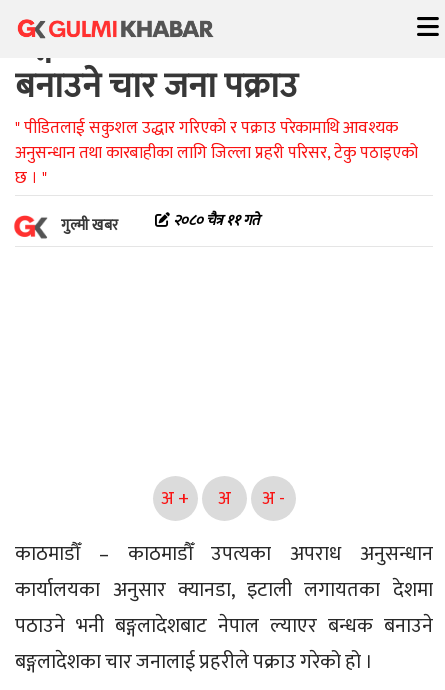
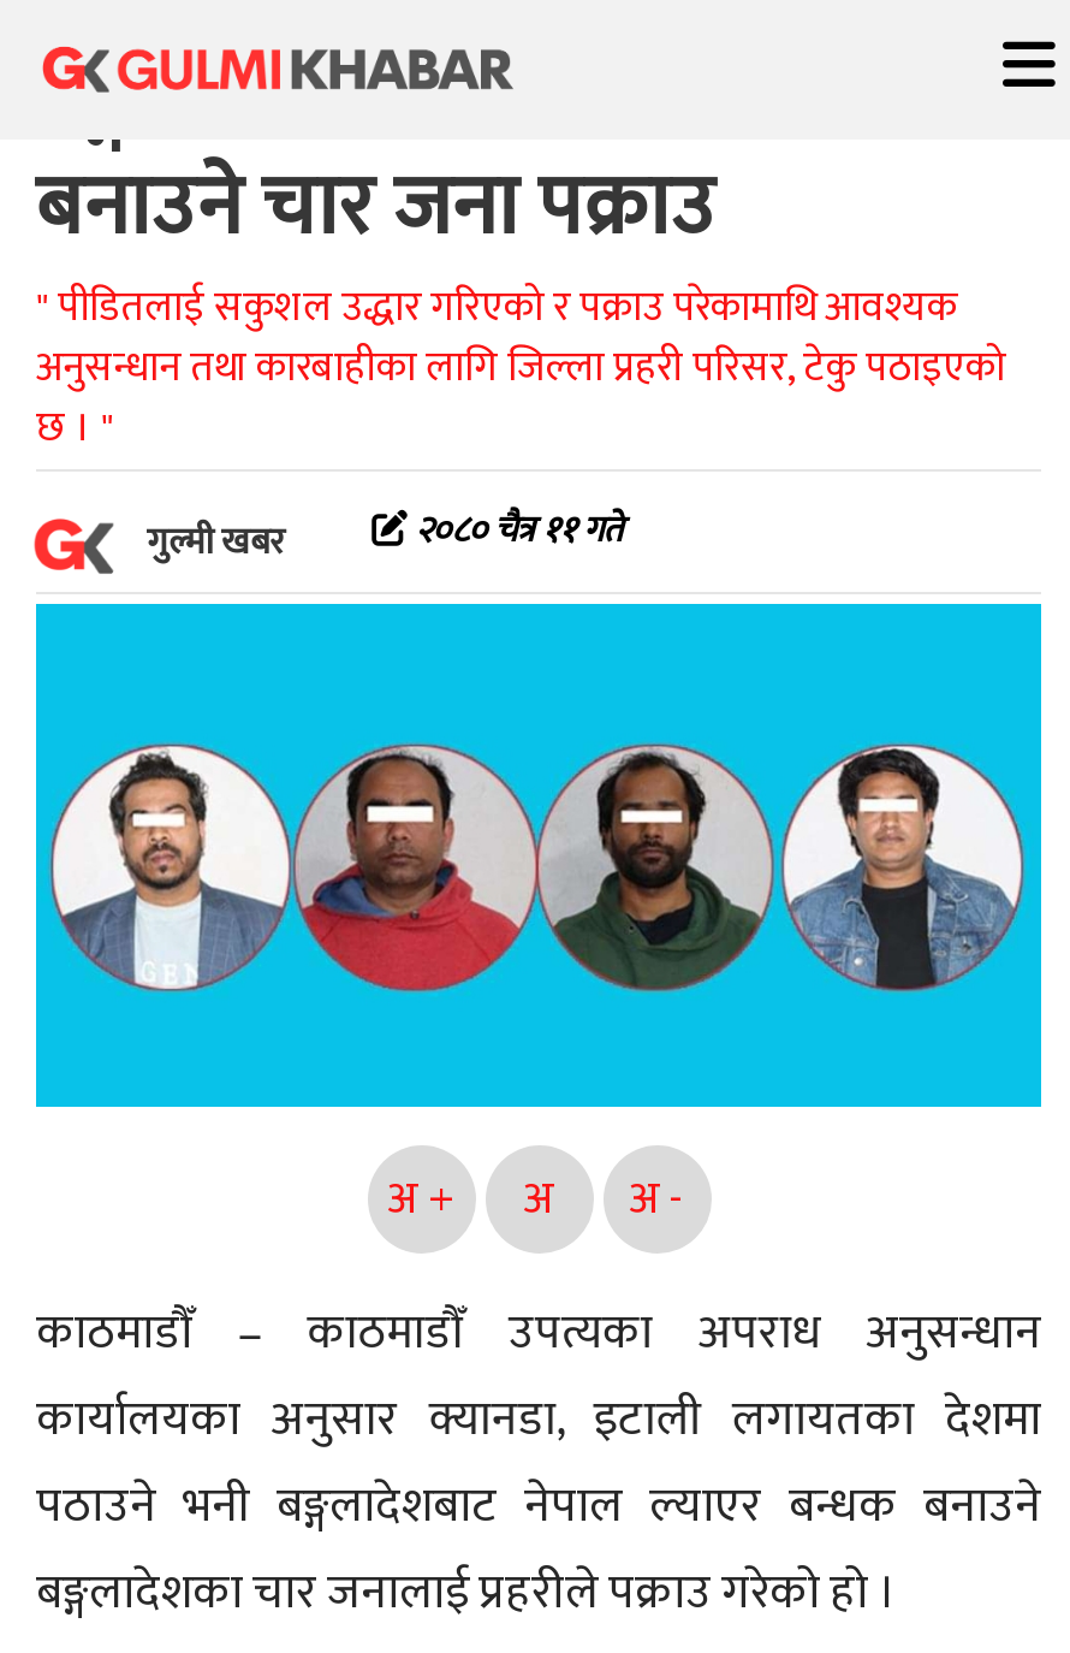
+ [image]
